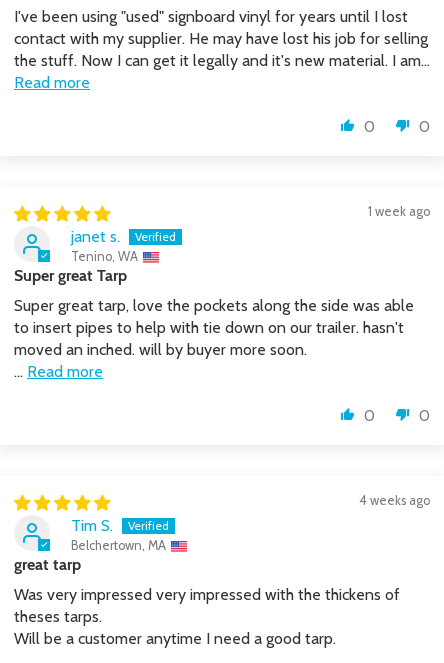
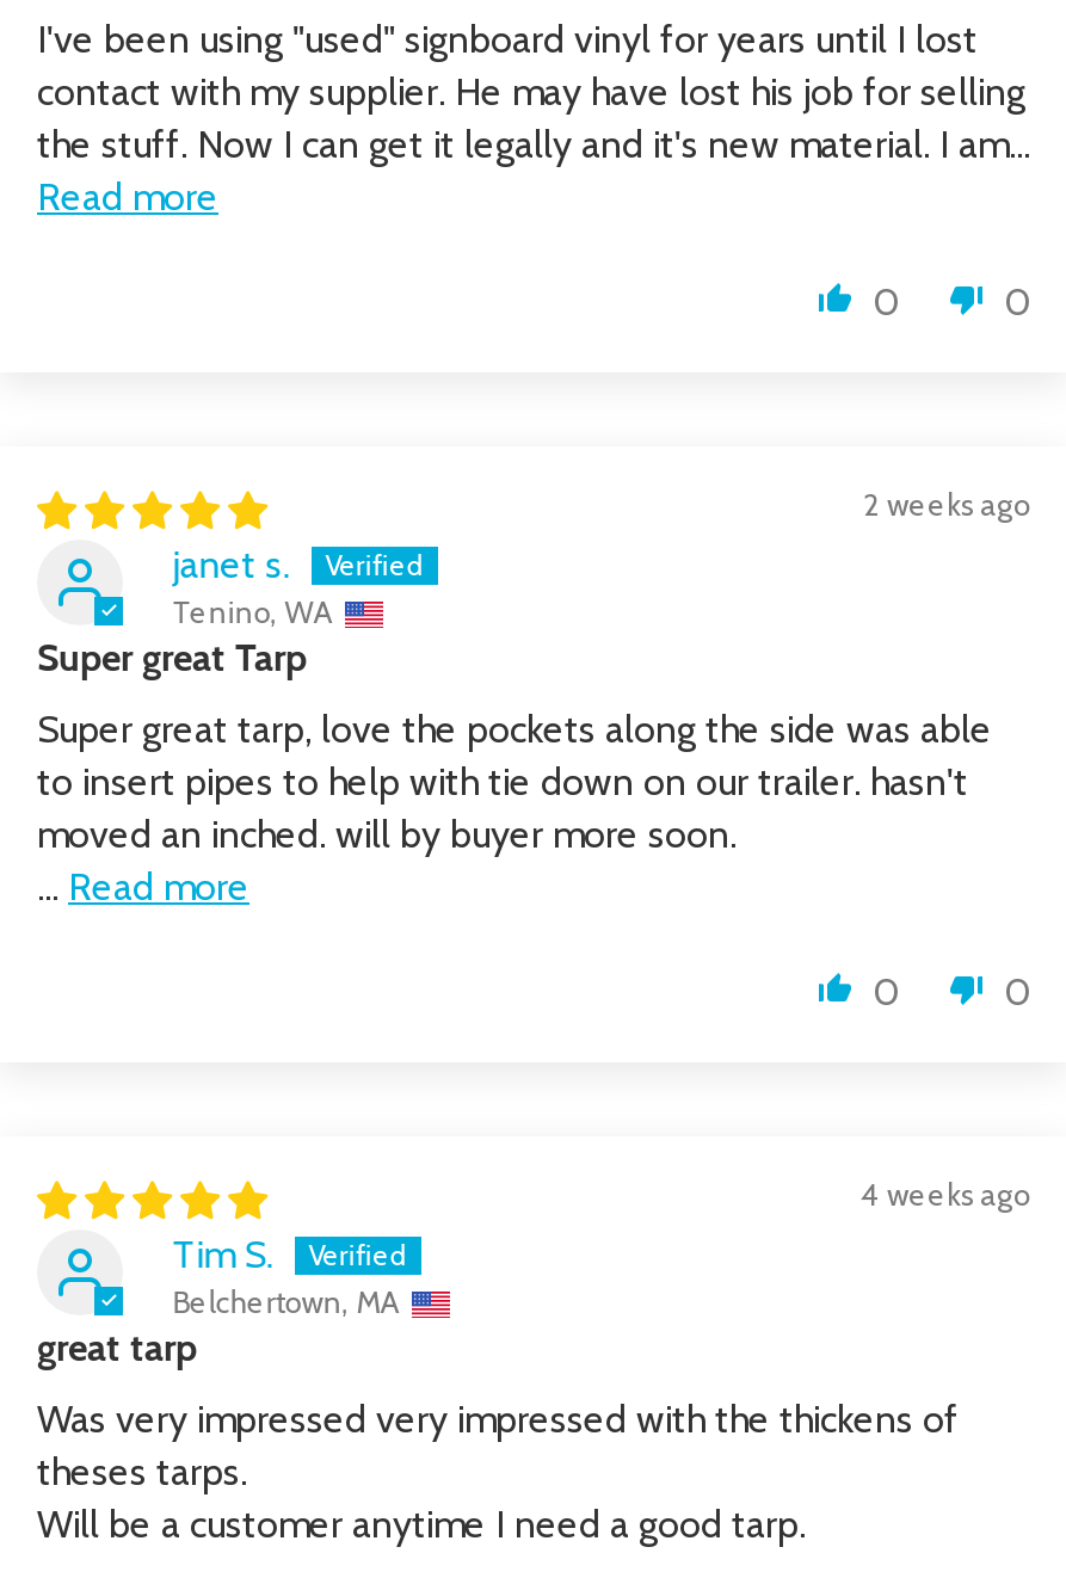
- 1 week ago
+ 2 weeks ago
